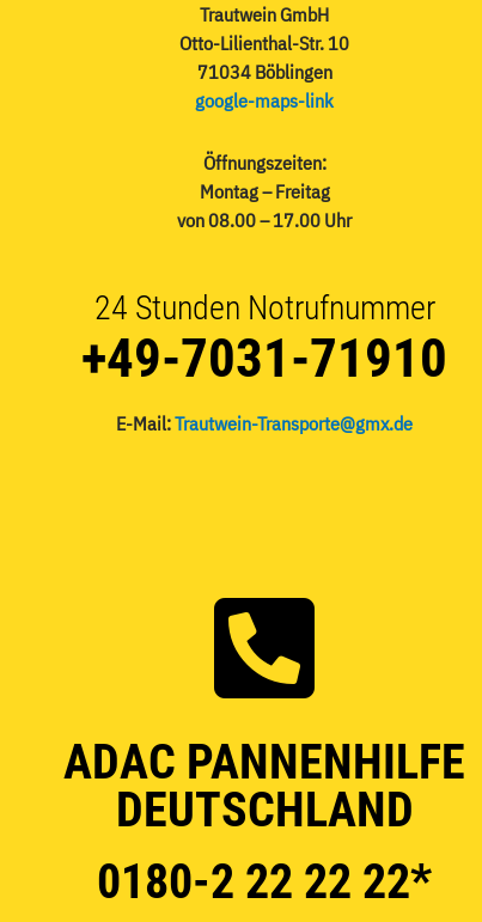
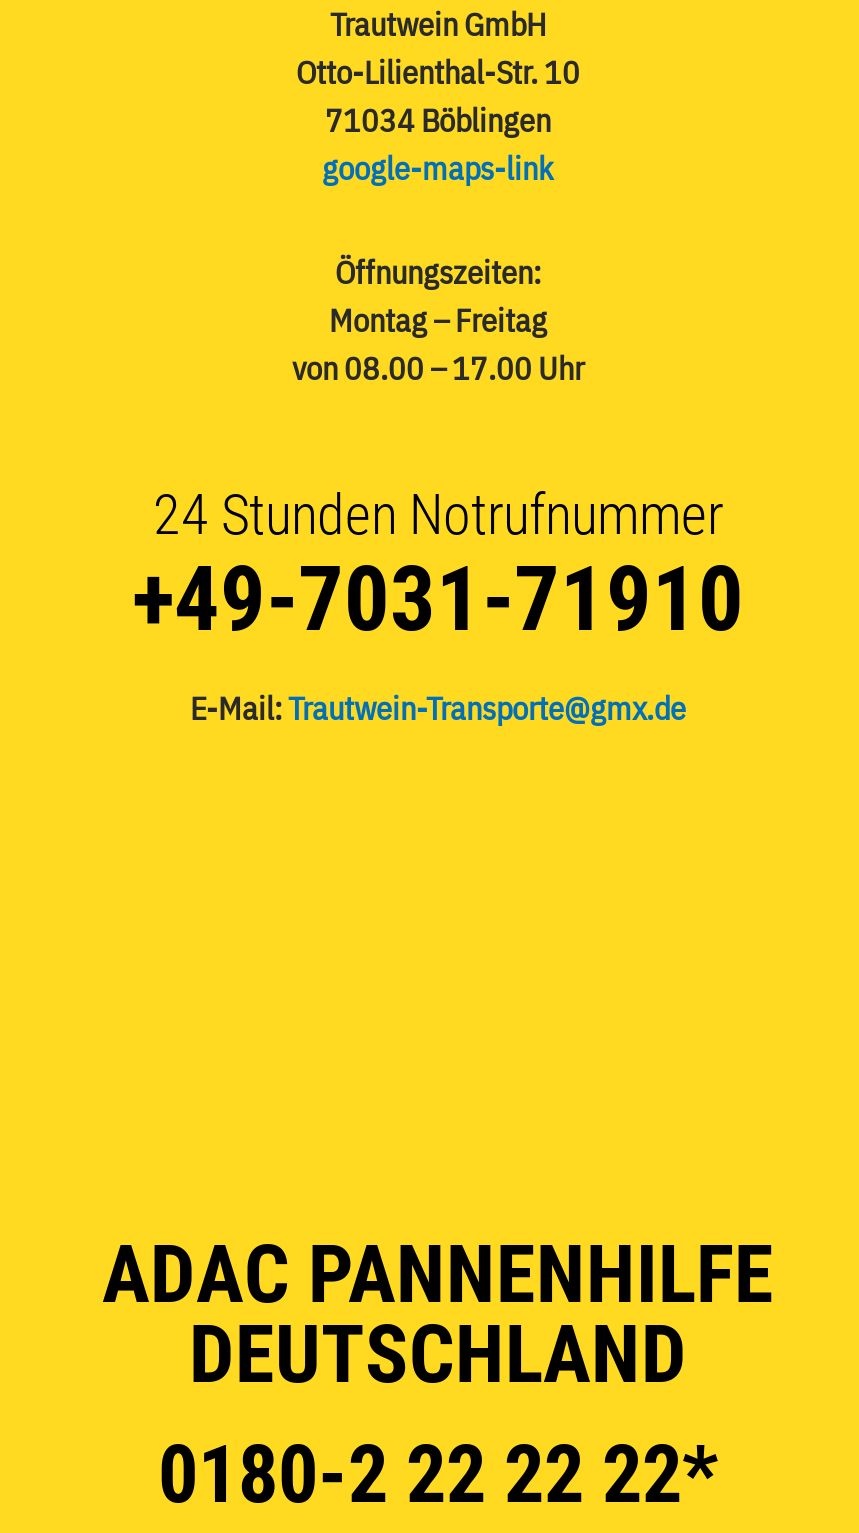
- [image]
